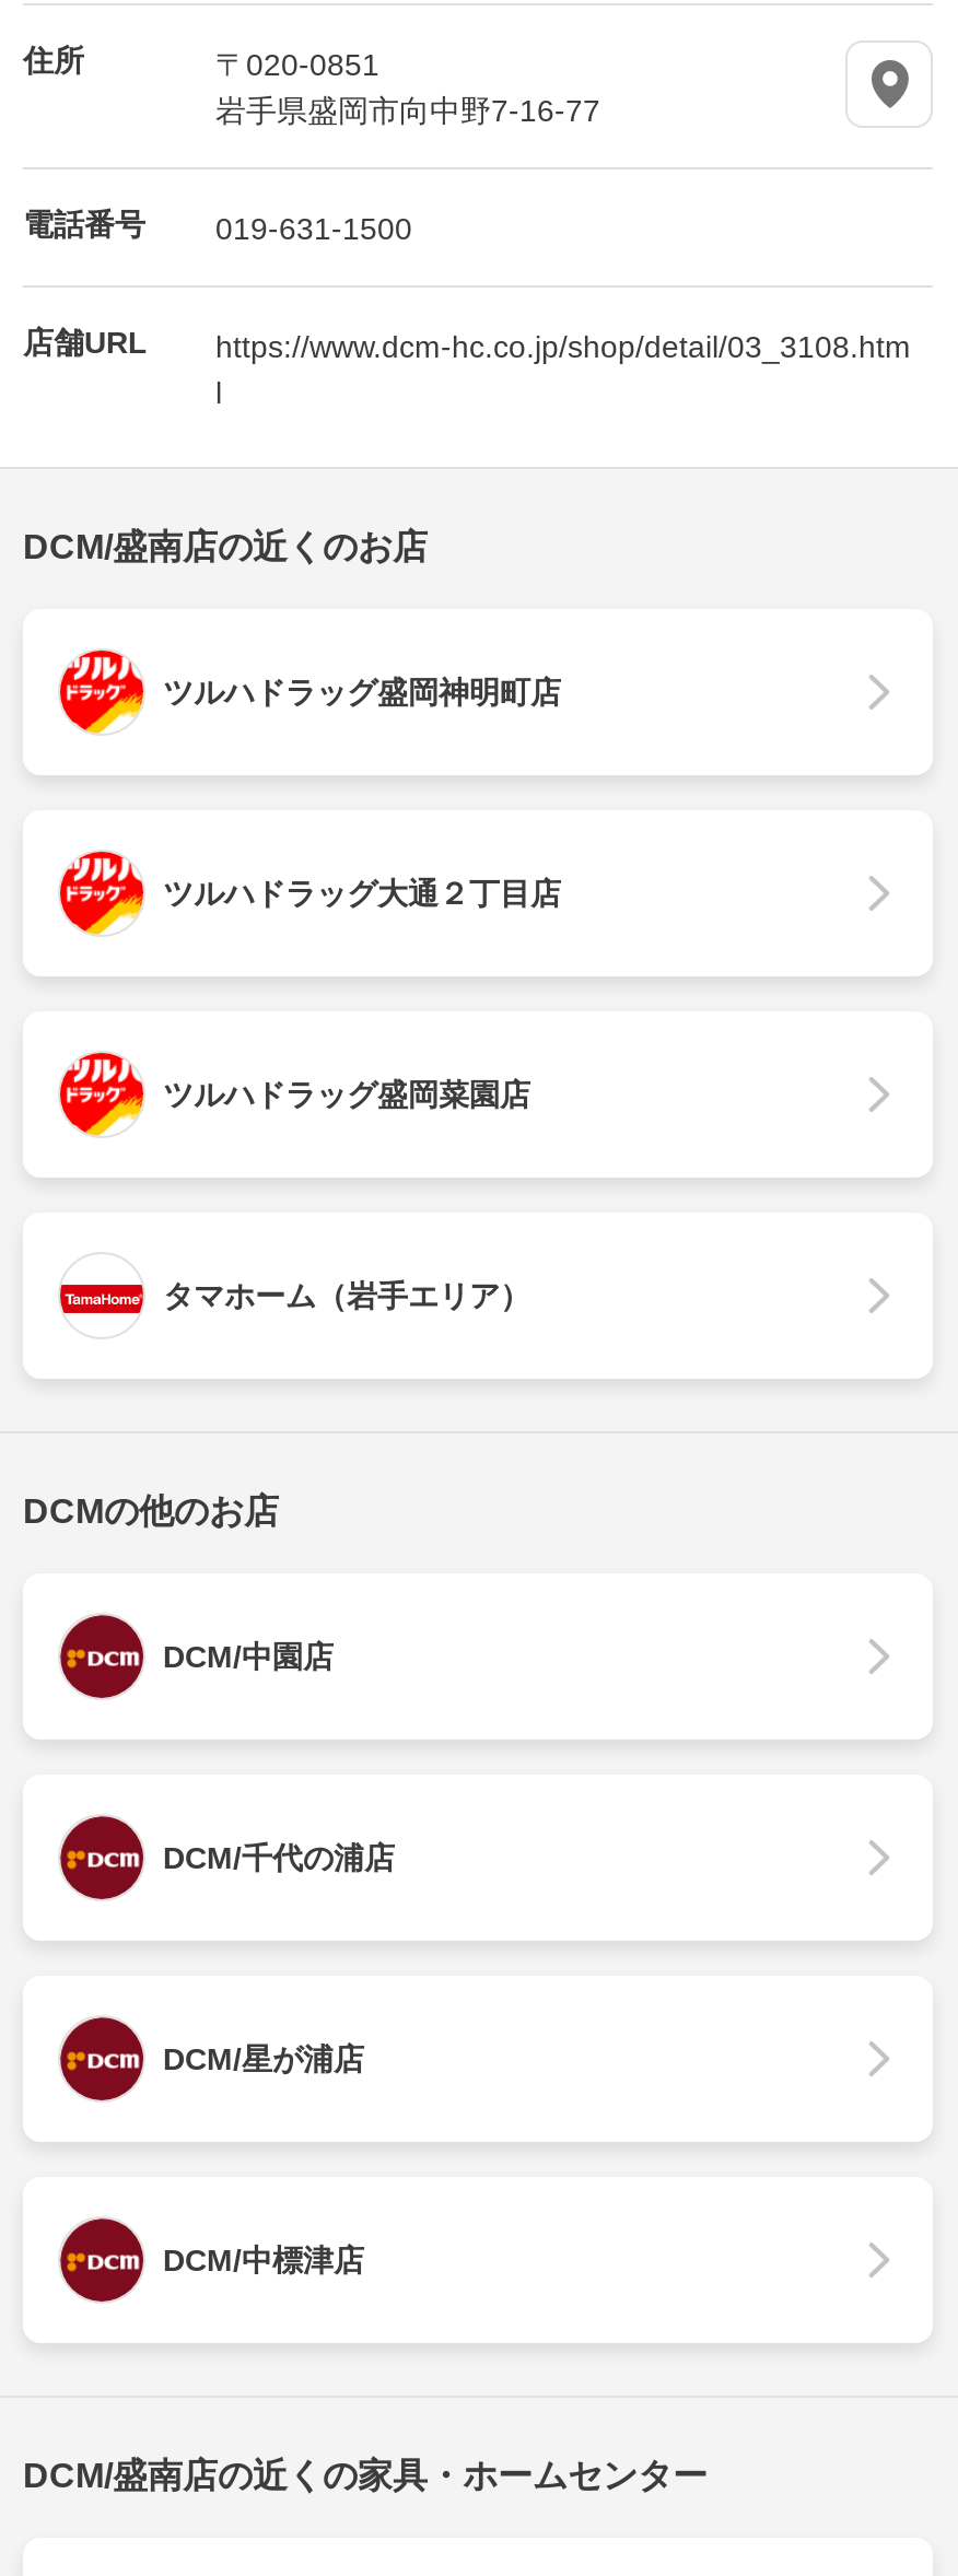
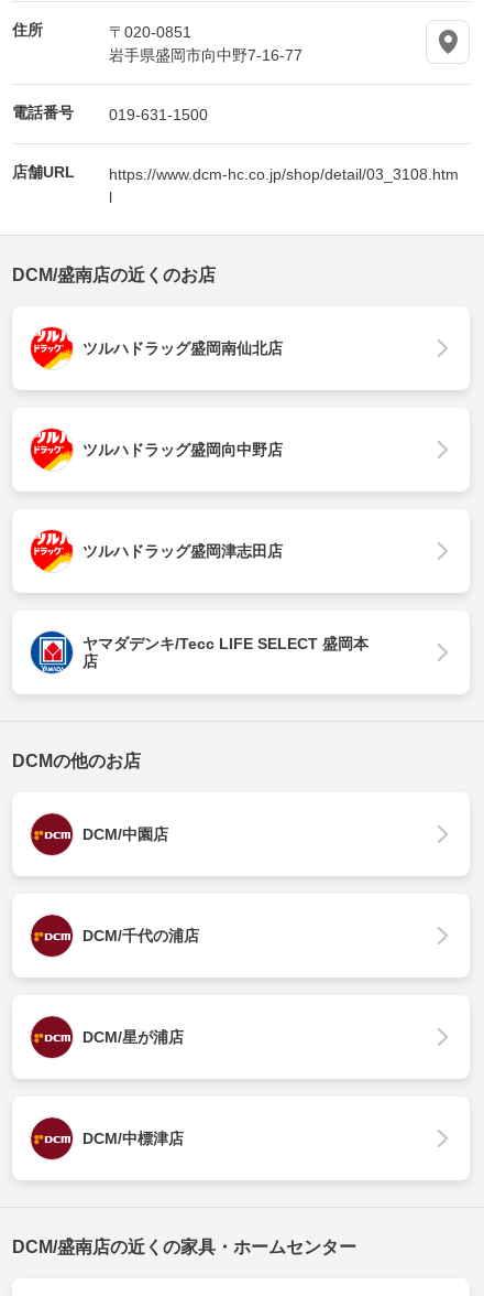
- ツルハドラッグ盛岡神明町店
+ ツルハドラッグ盛岡南仙北店

- ツルハドラッグ大通２丁目店
+ ツルハドラッグ盛岡向中野店

- ツルハドラッグ盛岡菜園店
+ ツルハドラッグ盛岡津志田店

- [image]
- タマホーム（岩手エリア）
+ [image]
+ ヤマダデンキ/Tecc LIFE SELECT 盛岡本
+ 店
